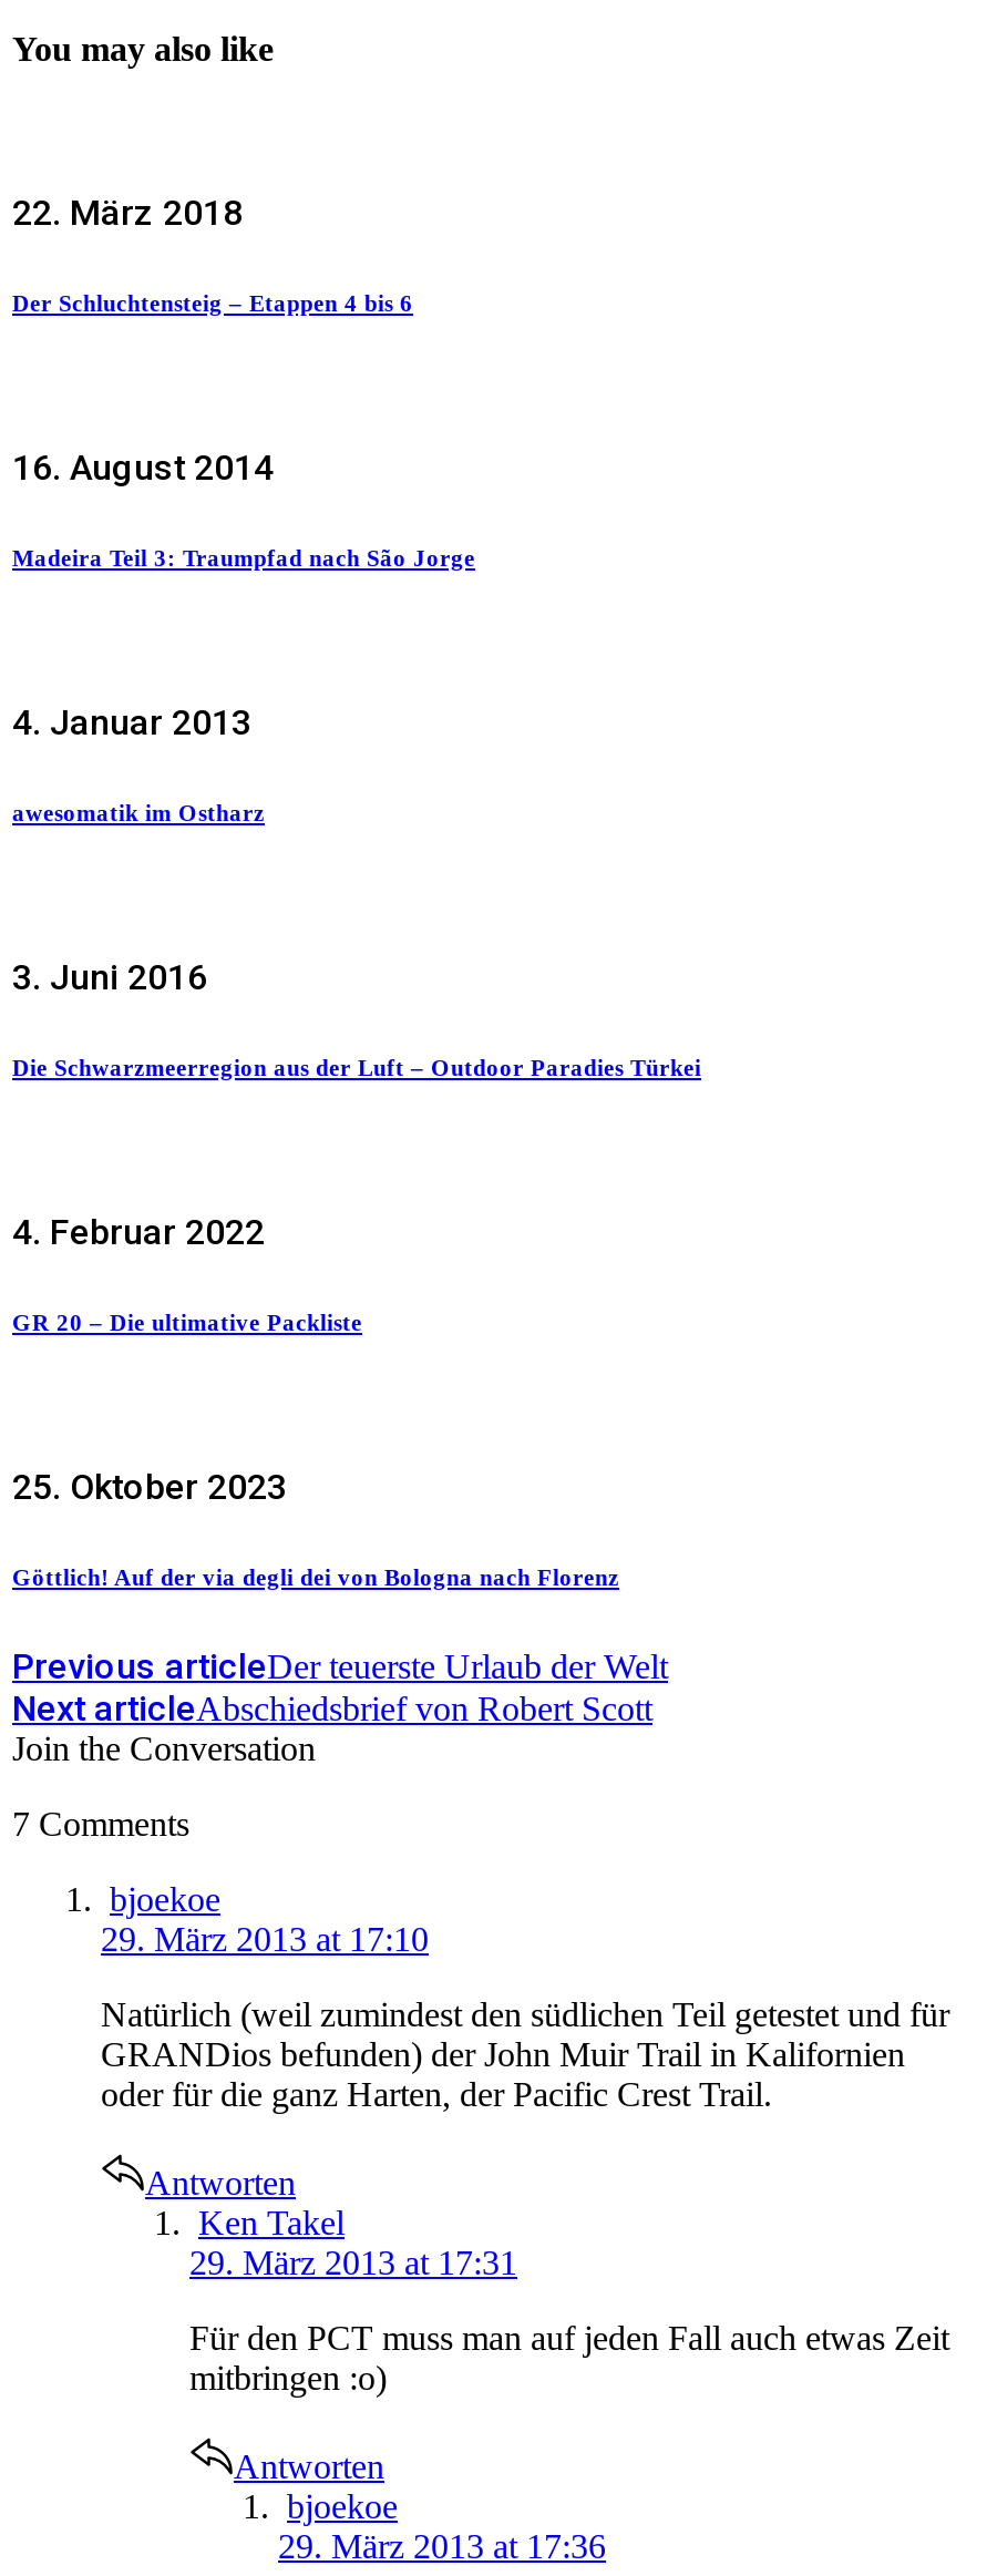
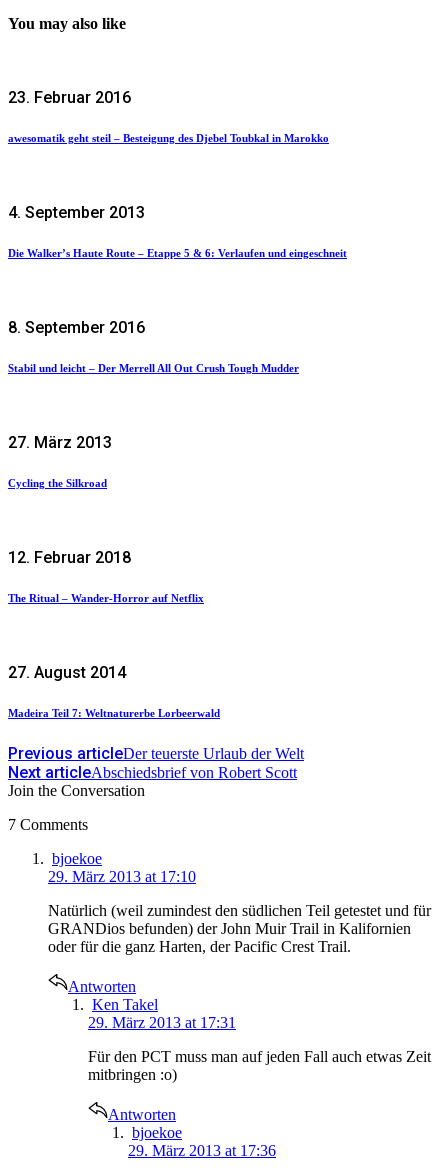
- 22. März 2018
+ 23. Februar 2016

- Der Schluchtensteig – Etappen 4 bis 6
+ awesomatik geht steil – Besteigung des Djebel Toubkal in Marokko

- 16. August 2014
+ 4. September 2013

- Madeira Teil 3: Traumpfad nach São Jorge
+ Die Walker’s Haute Route – Etappe 5 & 6: Verlaufen und eingeschneit

- 4. Januar 2013
+ 8. September 2016

- awesomatik im Ostharz
+ Stabil und leicht – Der Merrell All Out Crush Tough Mudder

- 3. Juni 2016
+ 27. März 2013

- Die Schwarzmeerregion aus der Luft – Outdoor Paradies Türkei
+ Cycling the Silkroad

- 4. Februar 2022
+ 12. Februar 2018

- GR 20 – Die ultimative Packliste
+ The Ritual – Wander-Horror auf Netflix

- 25. Oktober 2023
+ 27. August 2014

- Göttlich! Auf der via degli dei von Bologna nach Florenz
+ Madeira Teil 7: Weltnaturerbe Lorbeerwald
